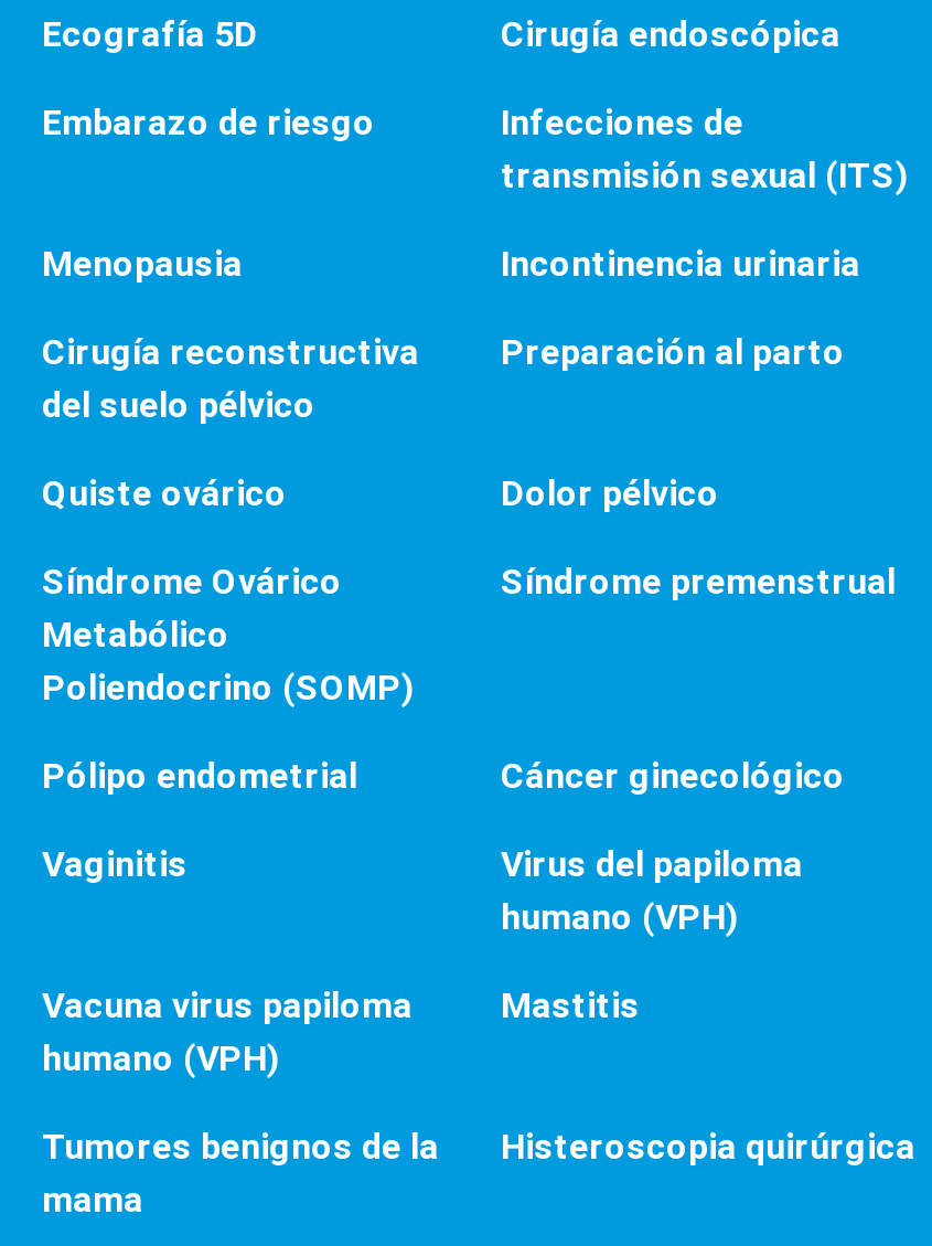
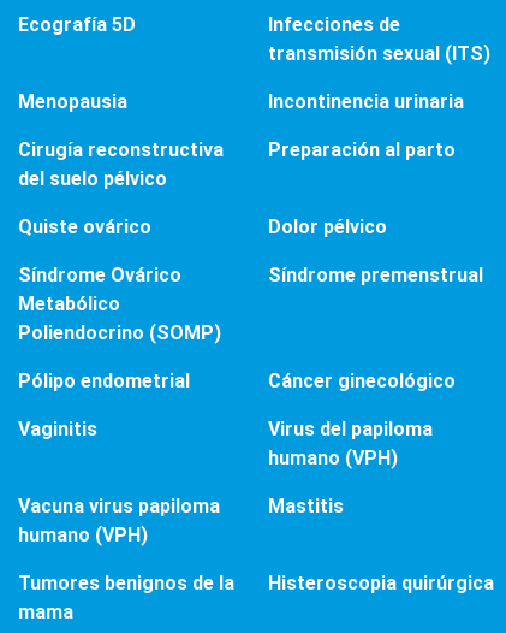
- Cirugía endoscópica
- Embarazo de riesgo
